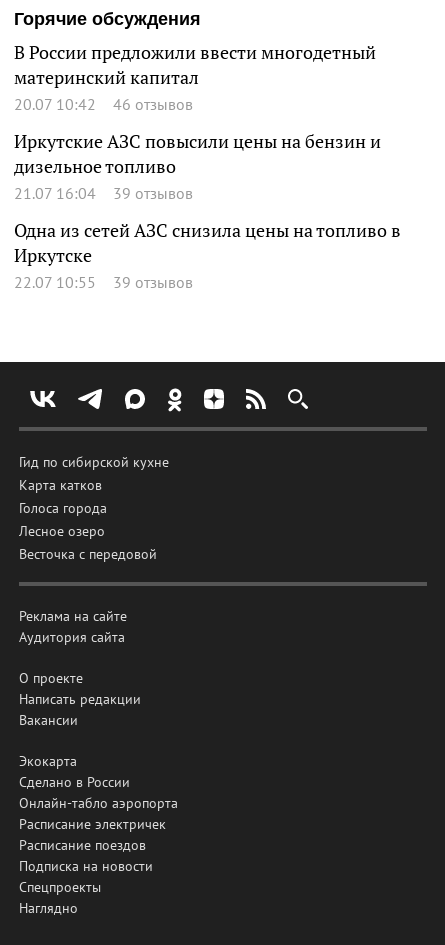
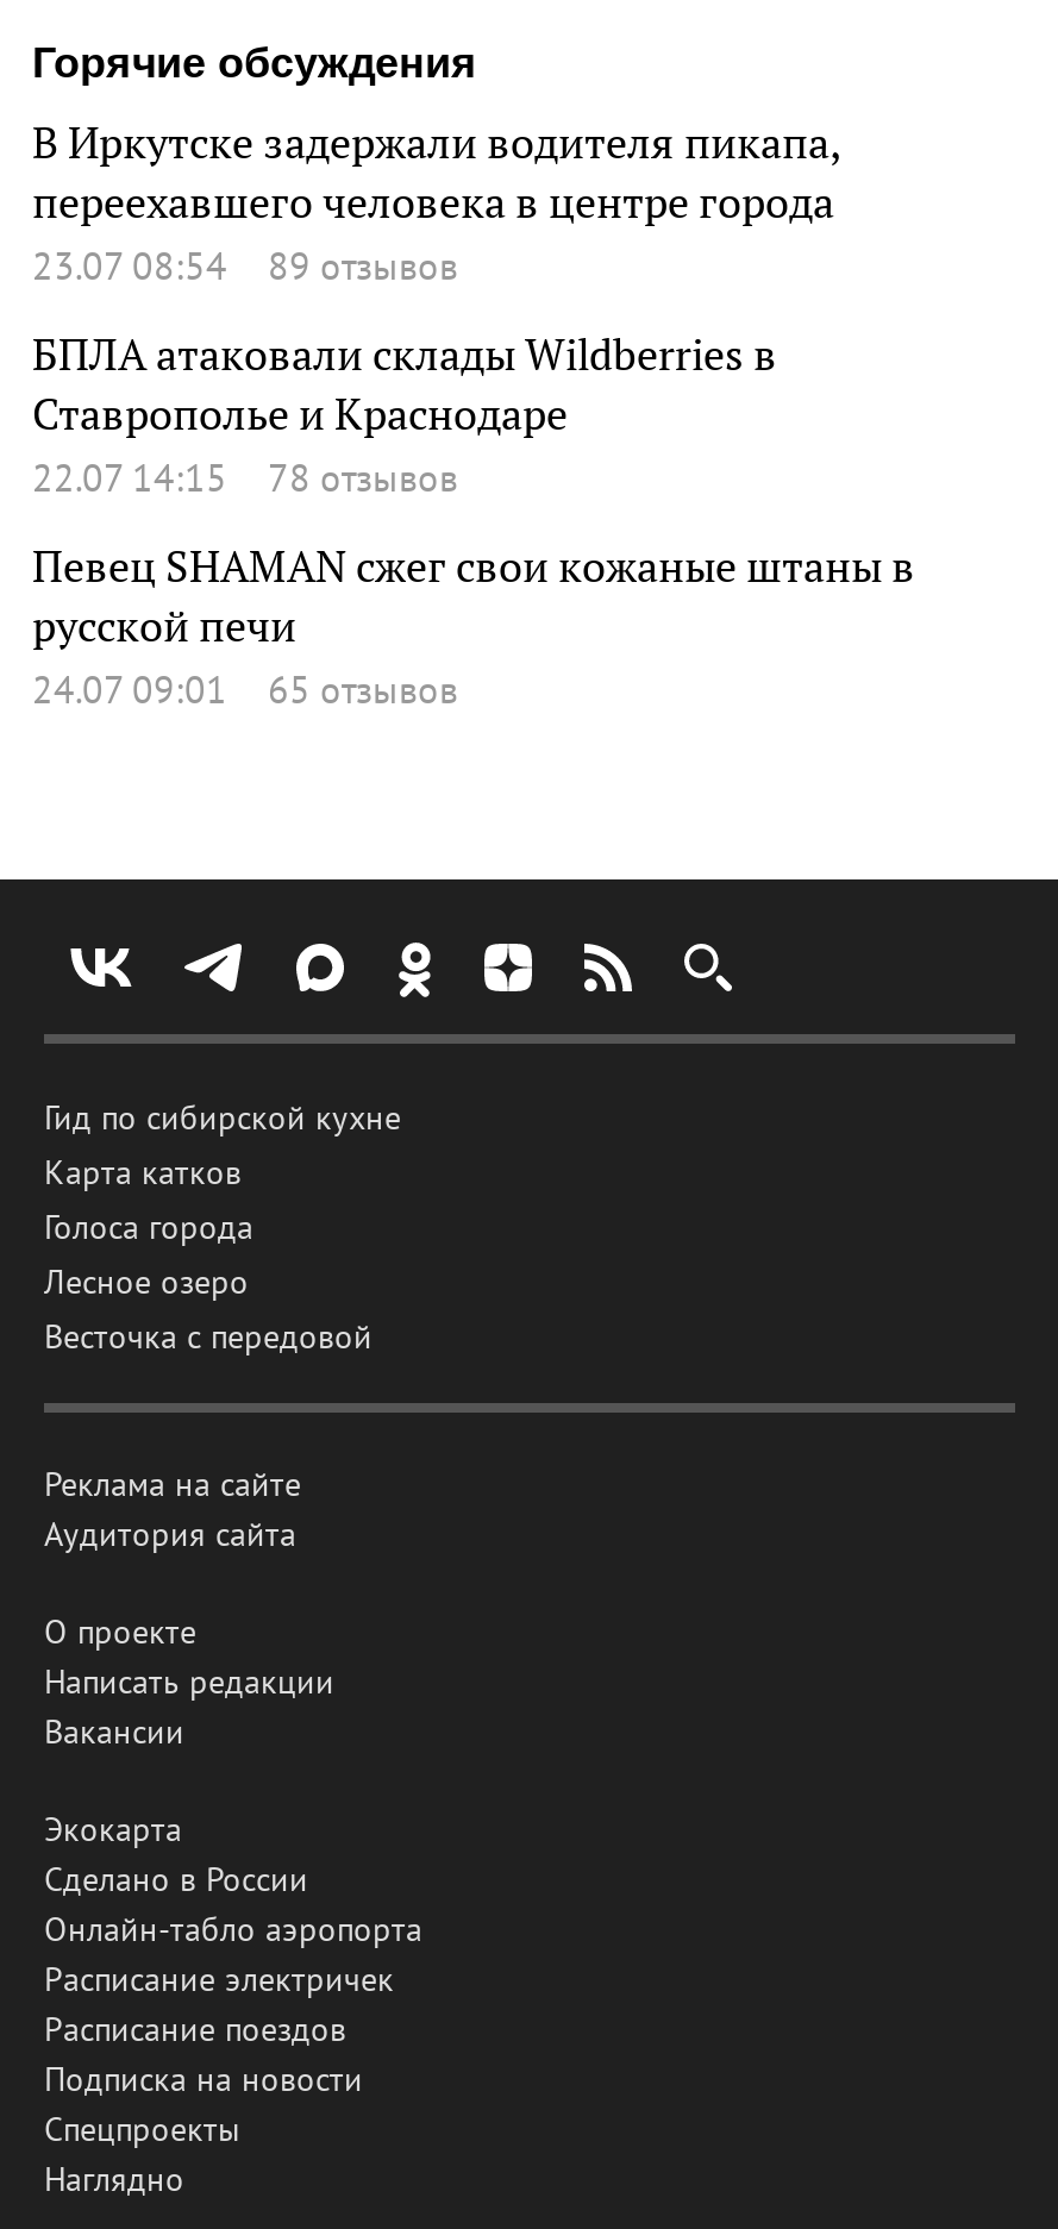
- В России предложили ввести многодетный
- материнский капитал
- 20.07 10:42
- 46 отзывов
+ В Иркутске задержали водителя пикапа,
+ переехавшего человека в центре города
+ 23.07 08:54
+ 89 отзывов

- Иркутские АЗС повысили цены на бензин и
- дизельное топливо
- 21.07 16:04
- 39 отзывов
+ БПЛА атаковали склады Wildberries в
+ Ставрополье и Краснодаре
+ 22.07 14:15
+ 78 отзывов

- Одна из сетей АЗС снизила цены на топливо в
- Иркутске
- 22.07 10:55
- 39 отзывов
+ Певец SHAMAN сжег свои кожаные штаны в
+ русской печи
+ 24.07 09:01
+ 65 отзывов
